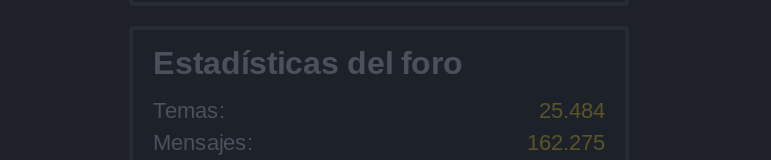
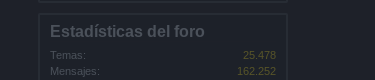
- 25.484
+ 25.478

- 162.275
+ 162.252
